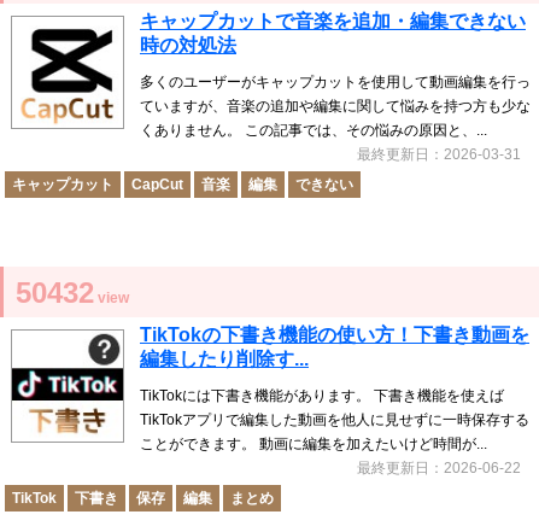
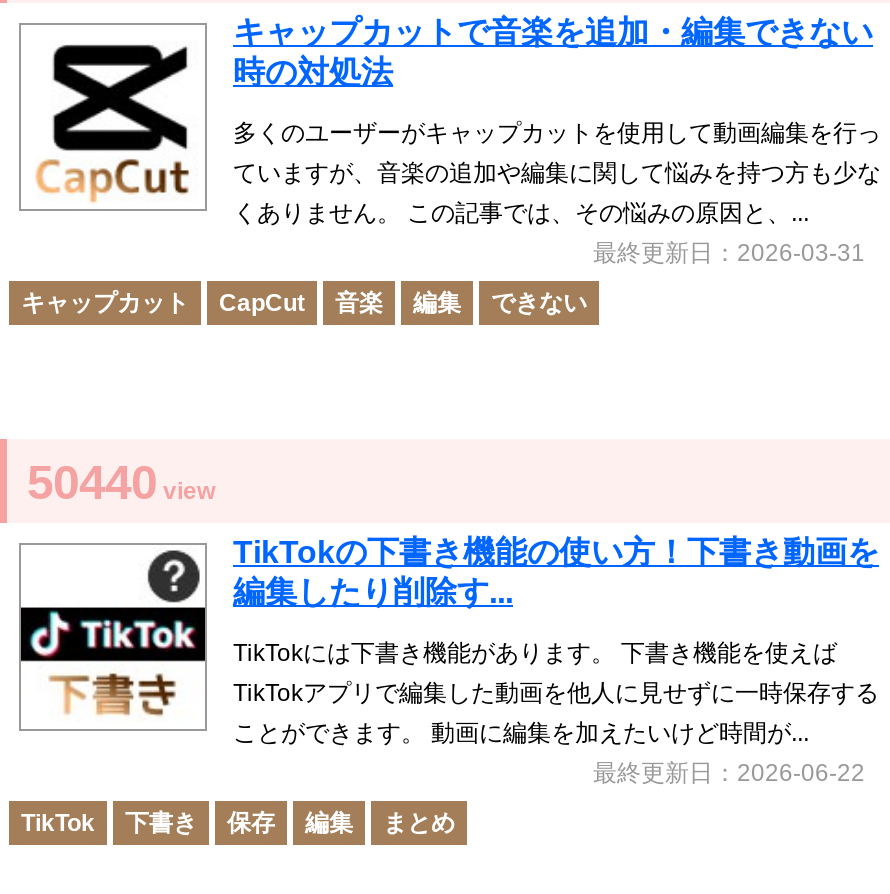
- 50432view
+ 50440view
